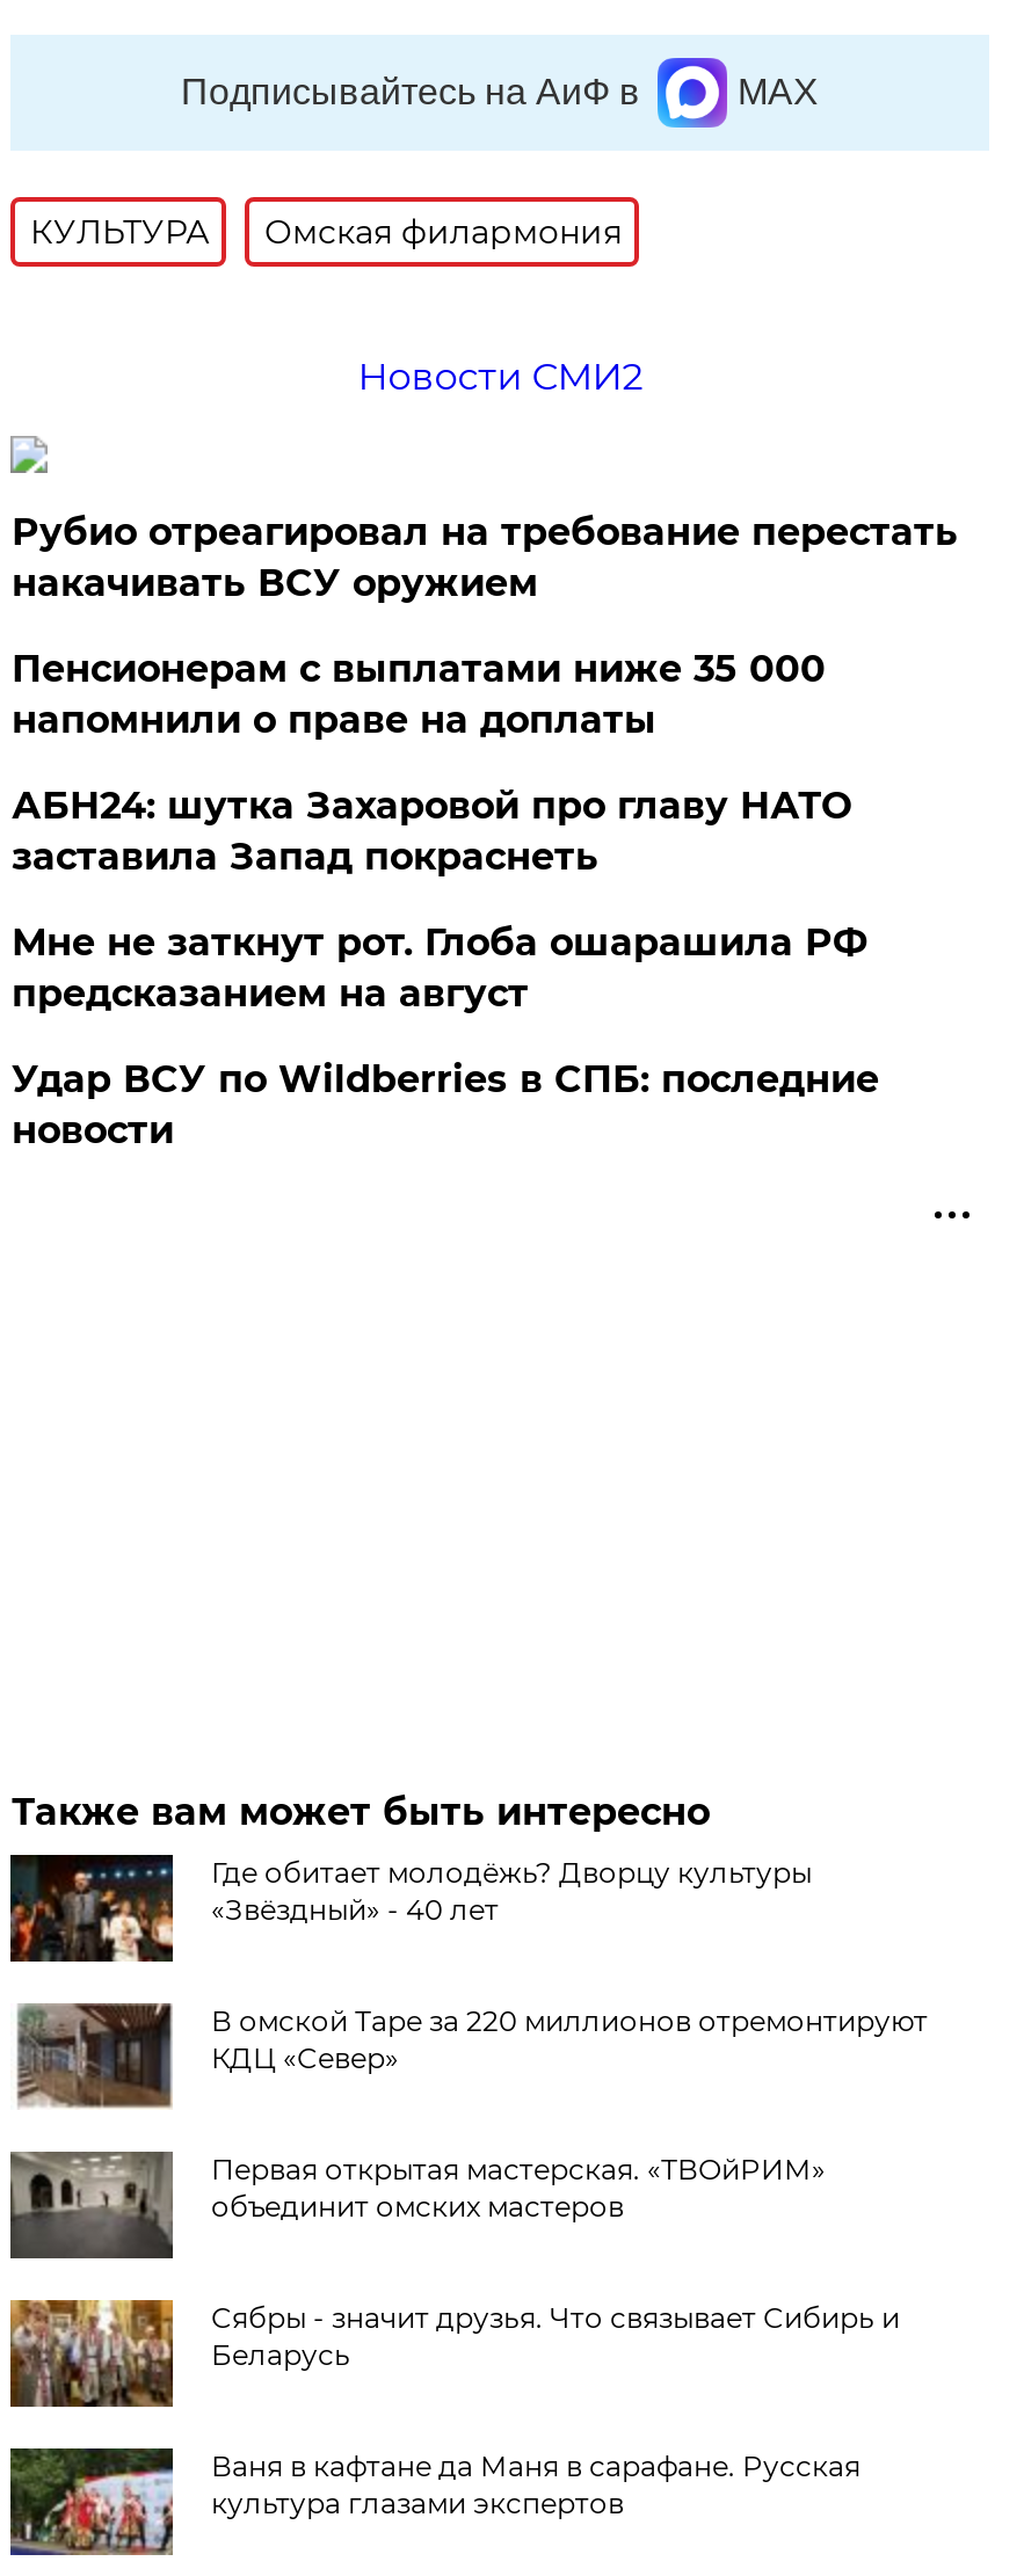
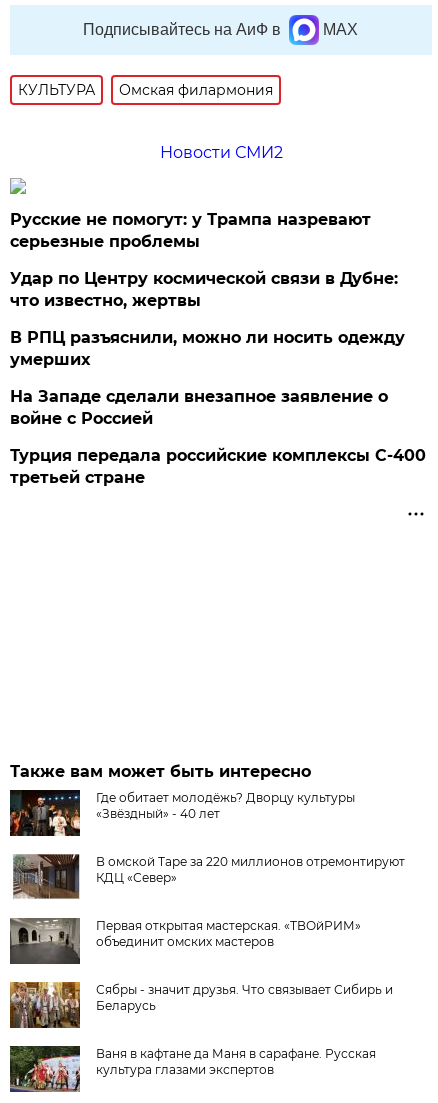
- Рубио отреагировал на требование перестать
- накачивать ВСУ оружием
+ Русские не помогут: у Трампа назревают
+ серьезные проблемы

- Пенсионерам с выплатами ниже 35 000
- напомнили о праве на доплаты
+ Удар по Центру космической связи в Дубне:
+ что известно, жертвы

- АБН24: шутка Захаровой про главу НАТО
- заставила Запад покраснеть
+ В РПЦ разъяснили, можно ли носить одежду
+ умерших

- Мне не заткнут рот. Глоба ошарашила РФ
- предсказанием на август
+ На Западе сделали внезапное заявление о
+ войне с Россией

- Удар ВСУ по Wildberries в СПБ: последние
- новости
+ Турция передала российские комплексы С-400
+ третьей стране
